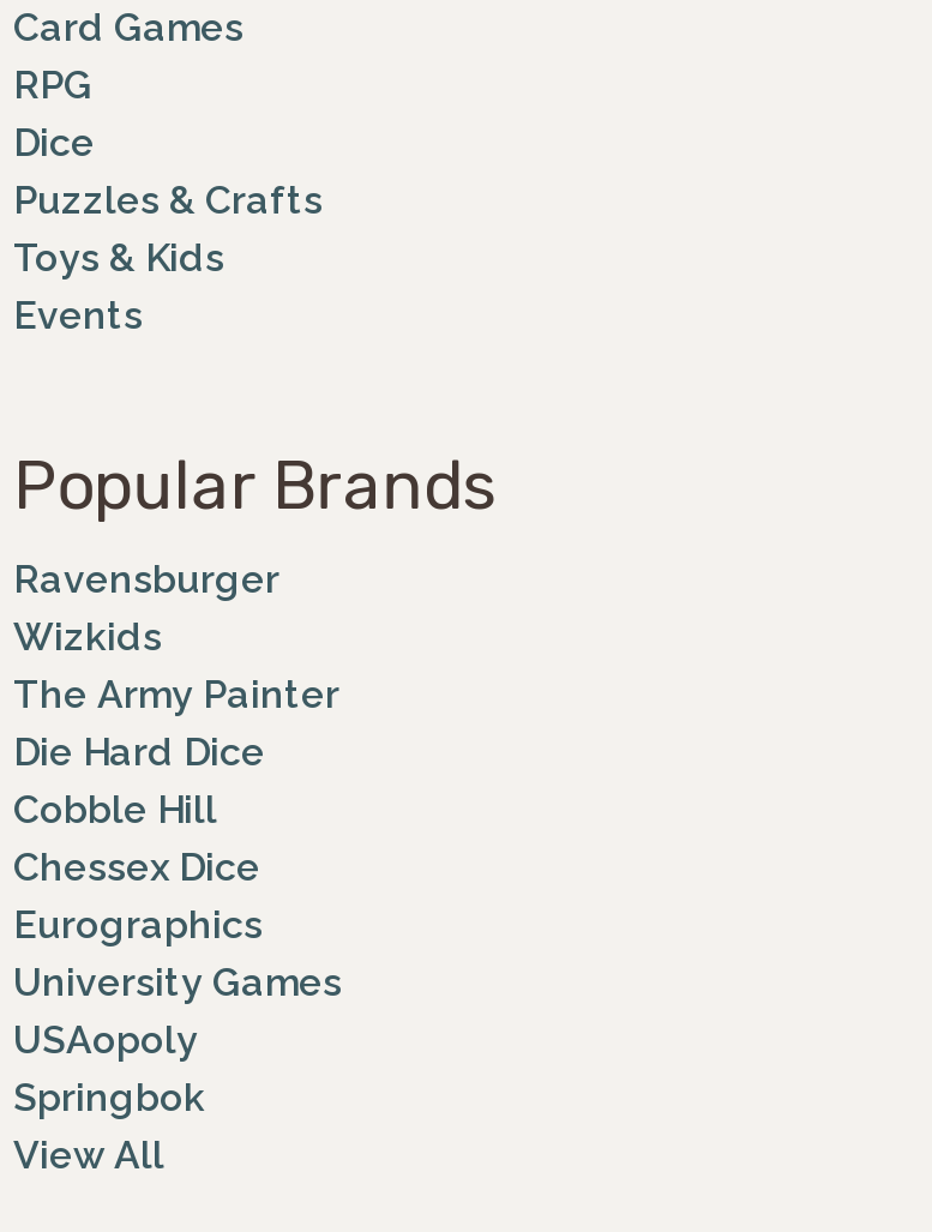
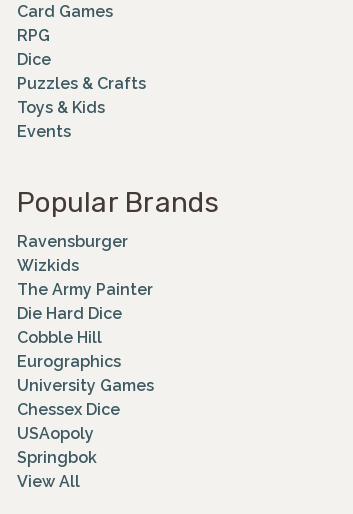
moved down: Chessex Dice

moved up: Eurographics | University Games
